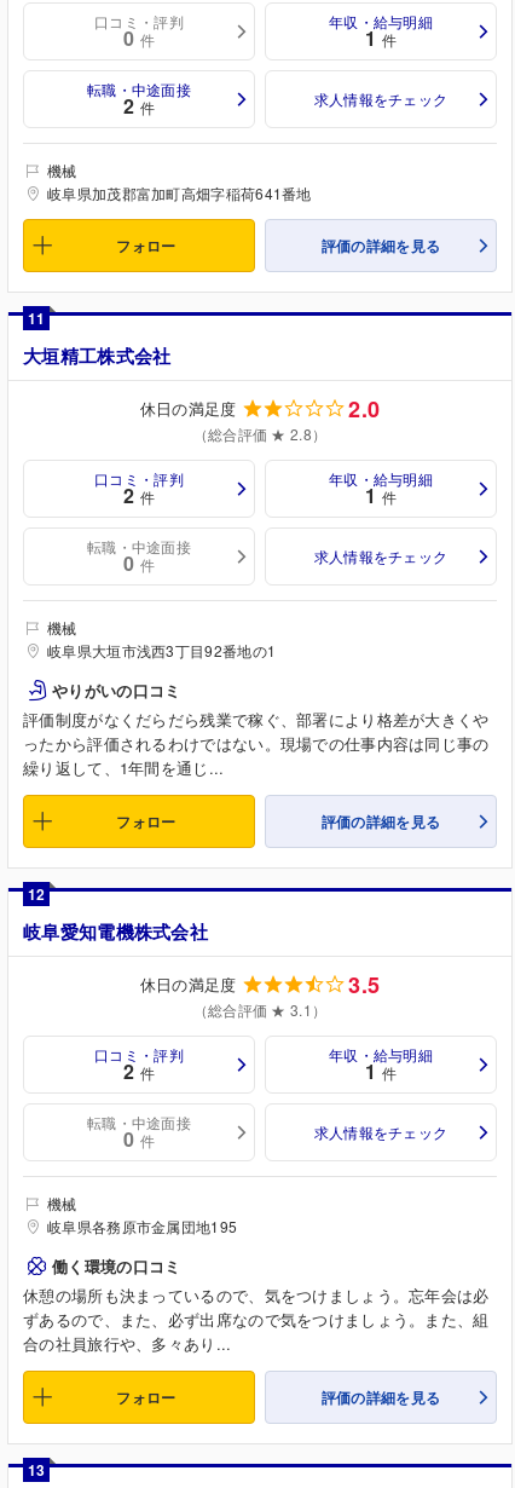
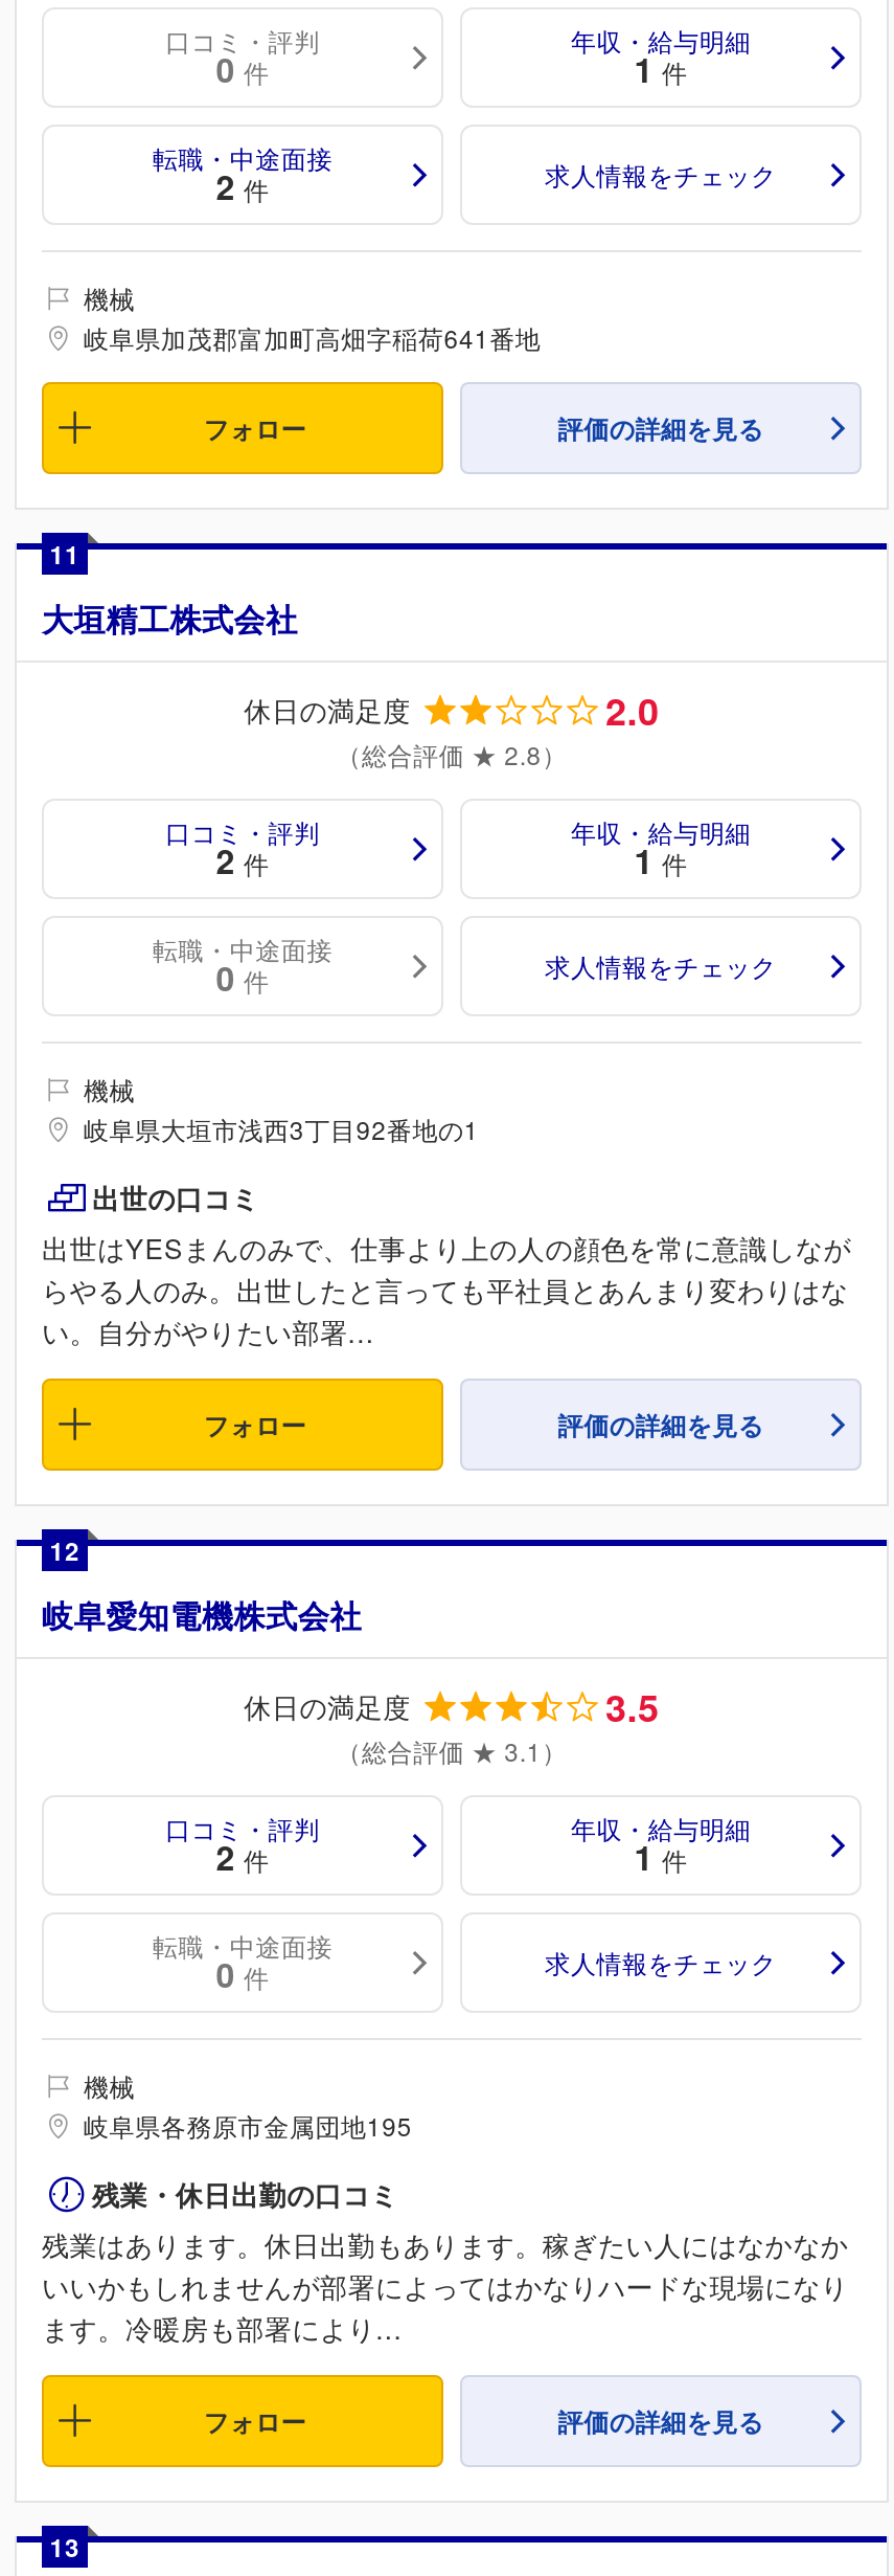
- やりがいの口コミ
- 評価制度がなくだらだら残業で稼ぐ、部署により格差が大きくや
- ったから評価されるわけではない。現場での仕事内容は同じ事の
- 繰り返して、1年間を通じ...
+ 出世の口コミ
+ 出世はYESまんのみで、仕事より上の人の顔色を常に意識しなが
+ らやる人のみ。出世したと言っても平社員とあんまり変わりはな
+ い。自分がやりたい部署...

- 働く環境の口コミ
- 休憩の場所も決まっているので、気をつけましょう。忘年会は必
- ずあるので、また、必ず出席なので気をつけましょう。また、組
- 合の社員旅行や、多々あり...
+ 残業・休日出勤の口コミ
+ 残業はあります。休日出勤もあります。稼ぎたい人にはなかなか
+ いいかもしれませんが部署によってはかなりハードな現場になり
+ ます。冷暖房も部署により...
